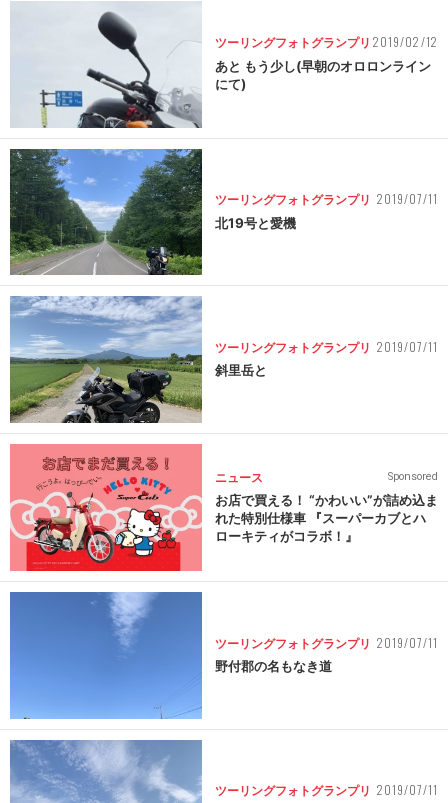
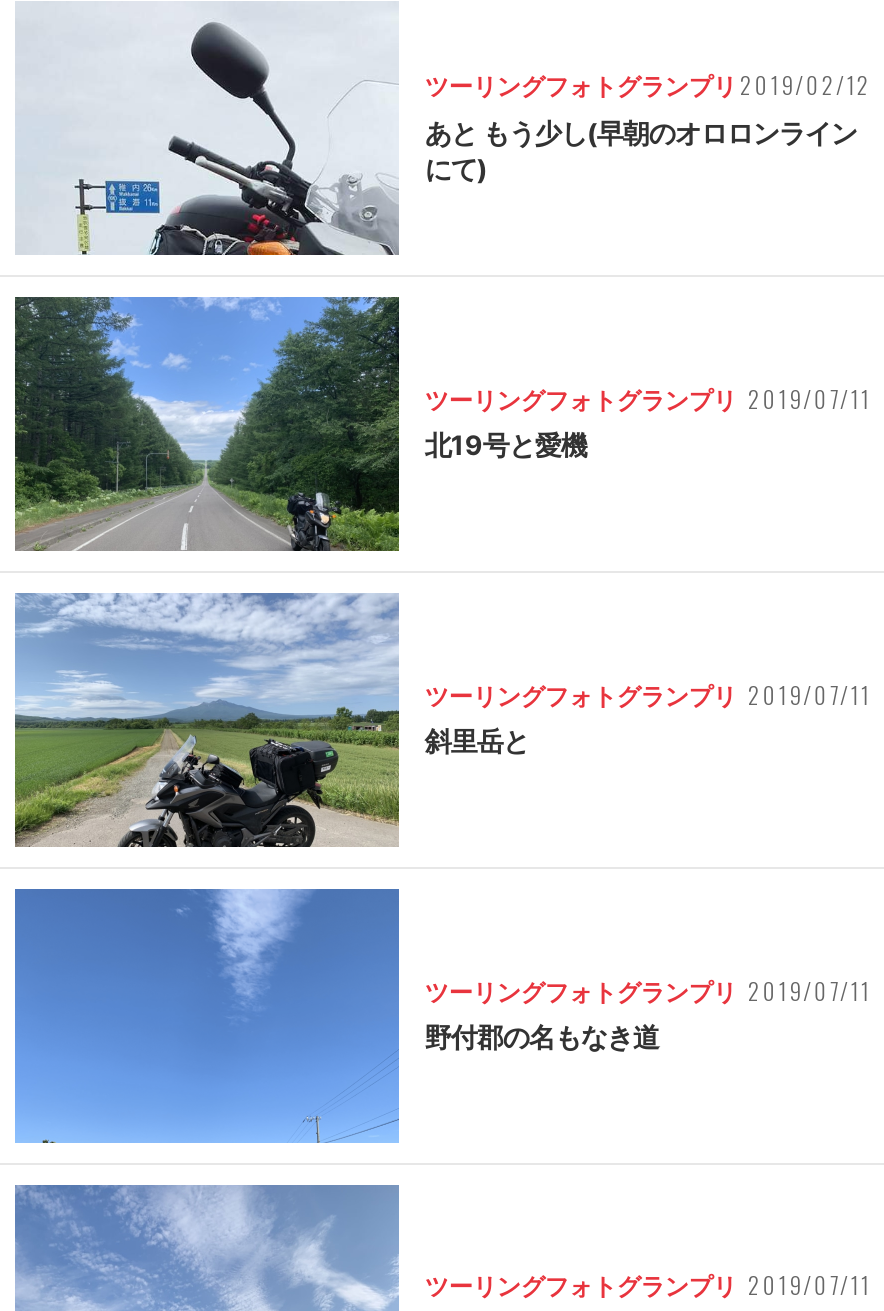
- [image]
- ニュース
- Sponsored
- お店で買える！ “かわいい”が詰め込ま
- れた特別仕様車 『スーパーカブとハ
- ローキティがコラボ！』
